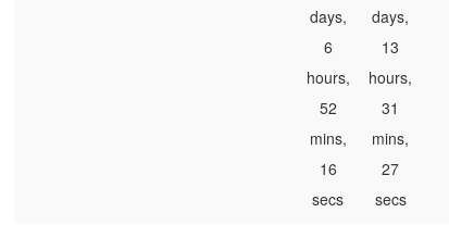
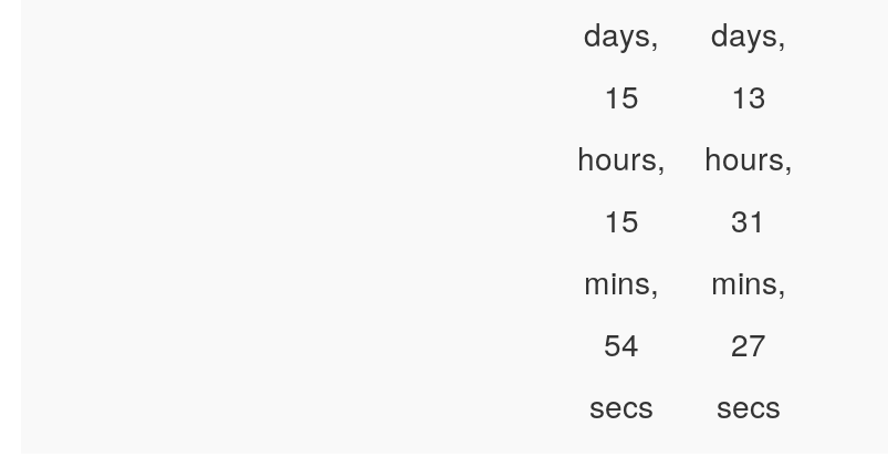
- 6
+ 15

- 52
+ 15

- 16
+ 54
